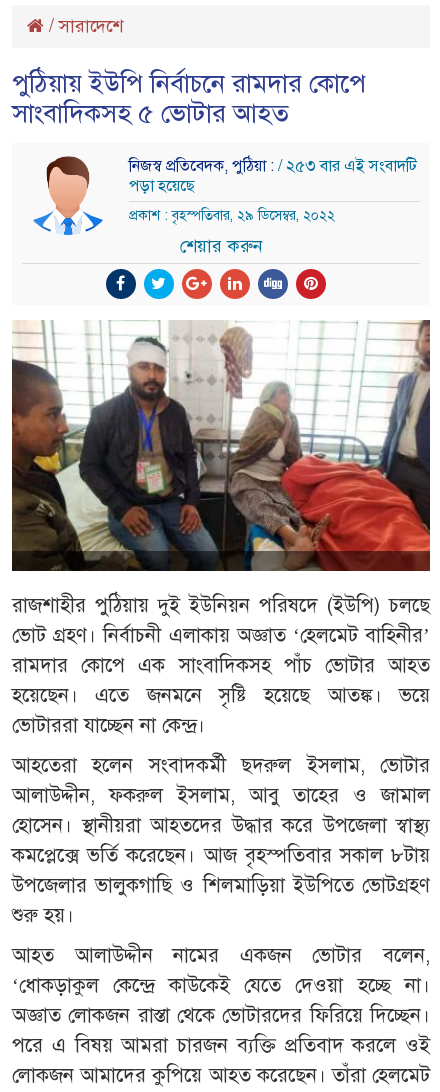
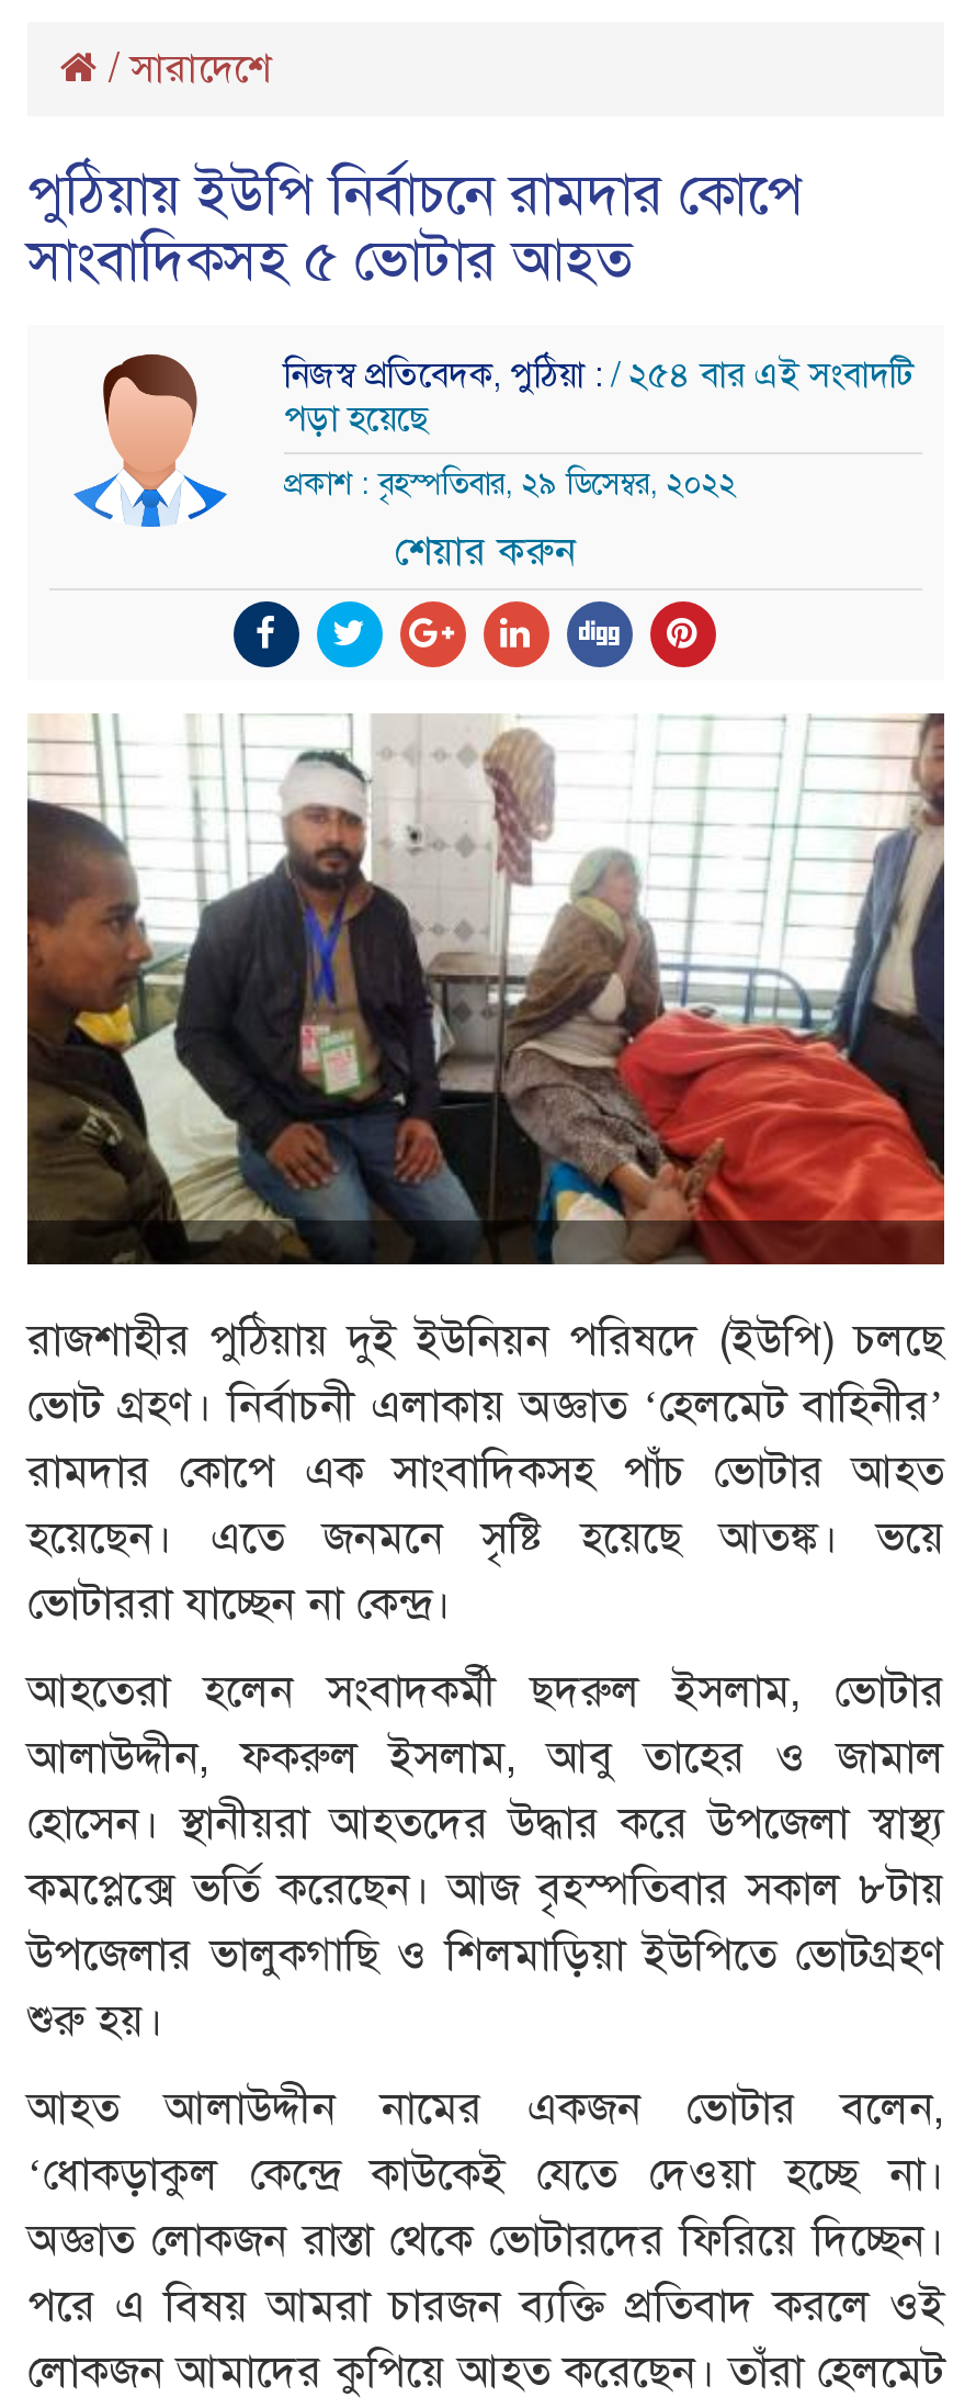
- নিজস্ব প্রতিবেদক, পুঠিয়া : / ২৫৩ বার এই সংবাদটি
+ নিজস্ব প্রতিবেদক, পুঠিয়া : / ২৫৪ বার এই সংবাদটি
